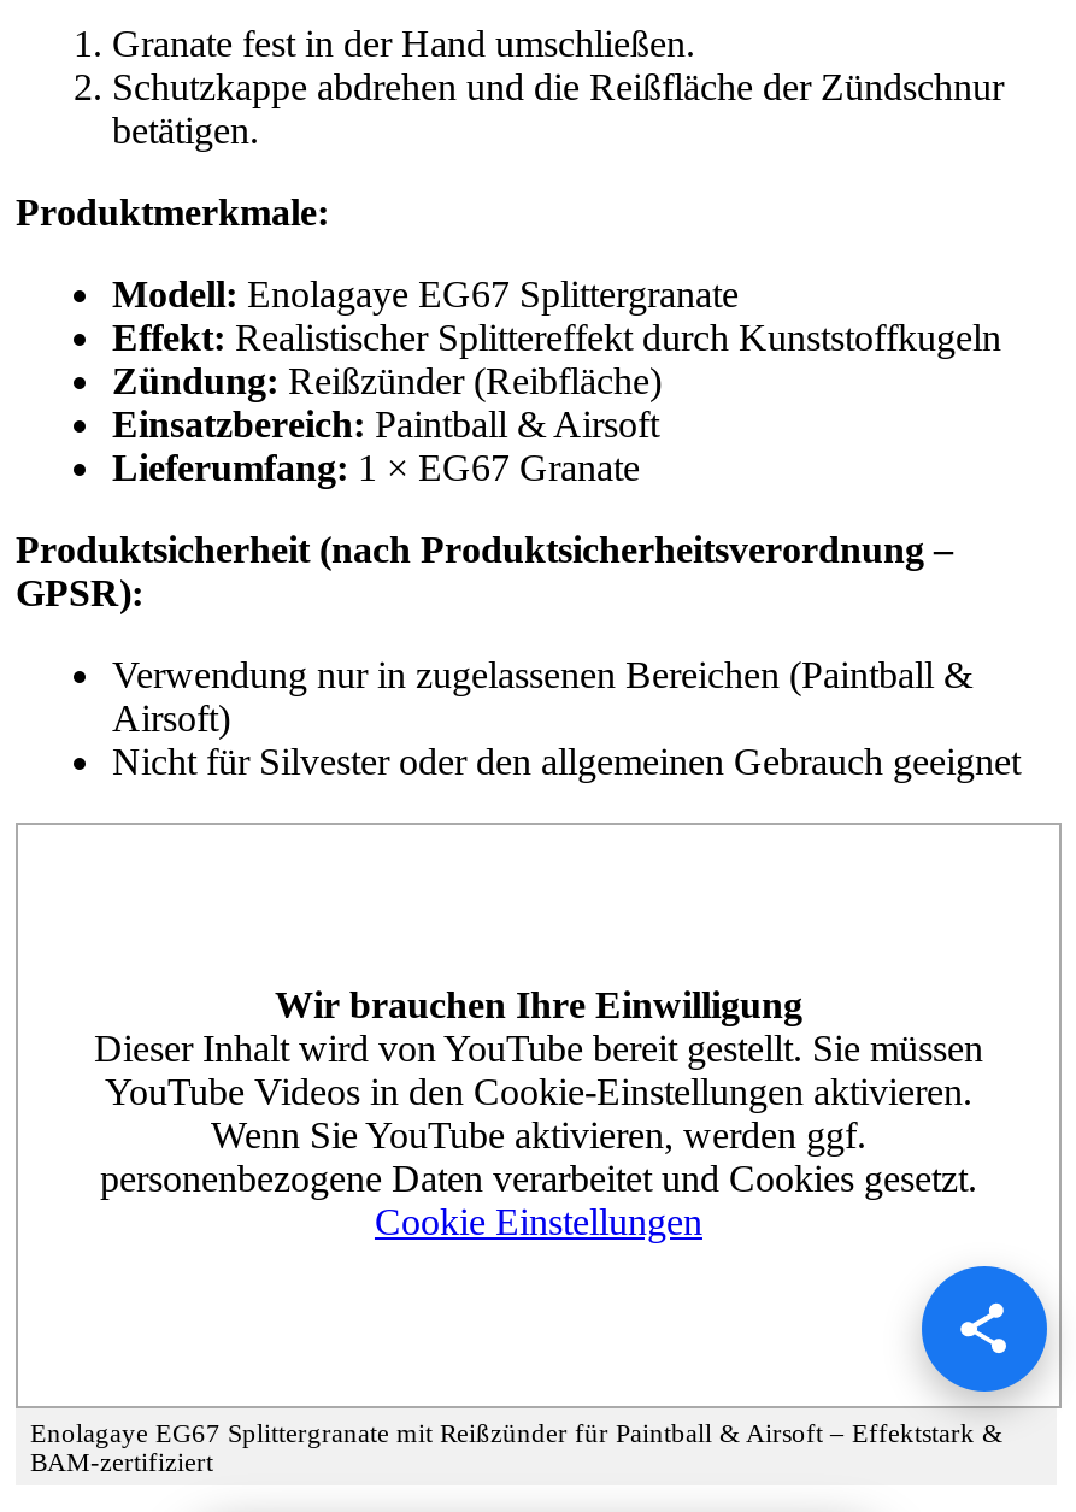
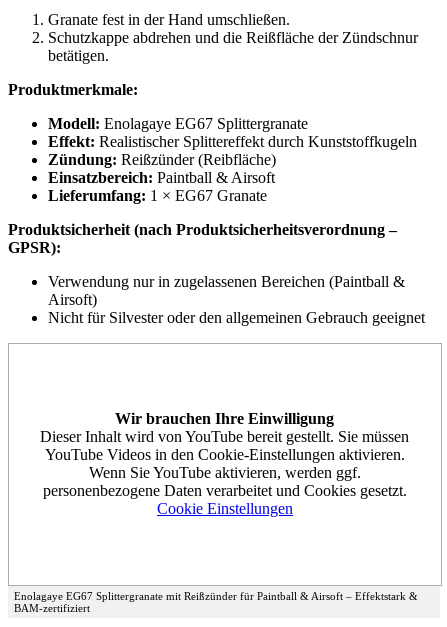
- [image]
